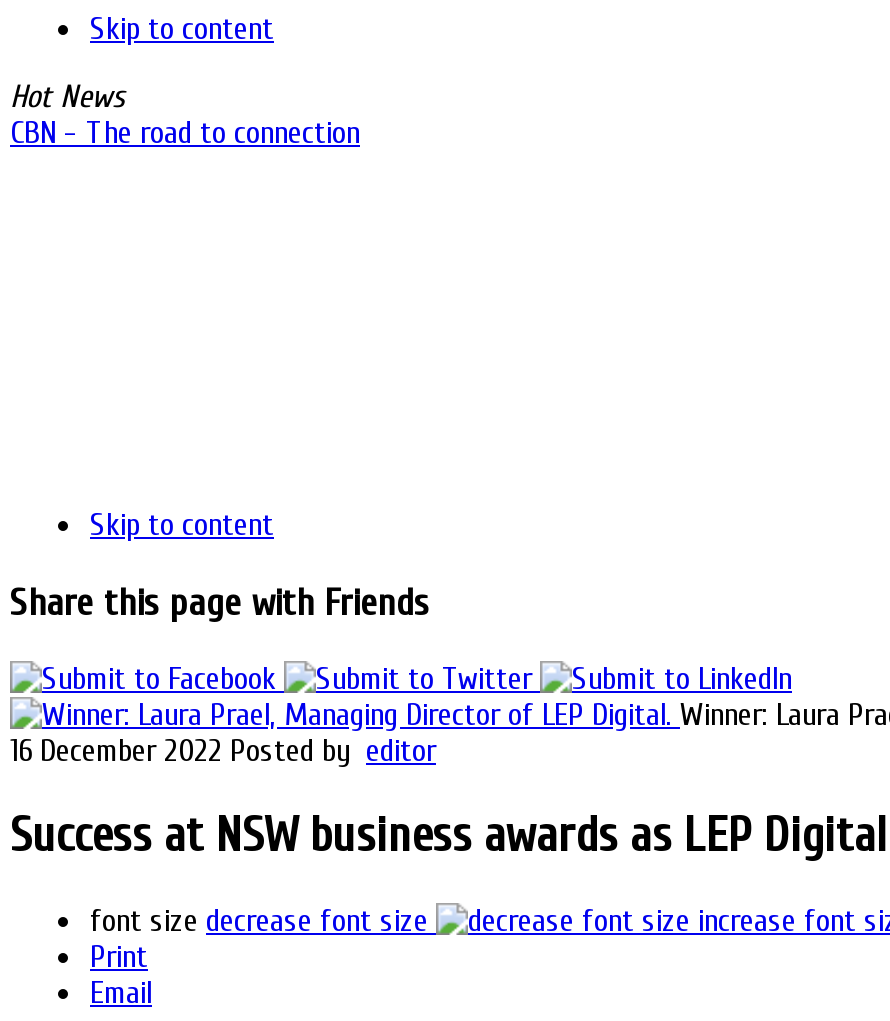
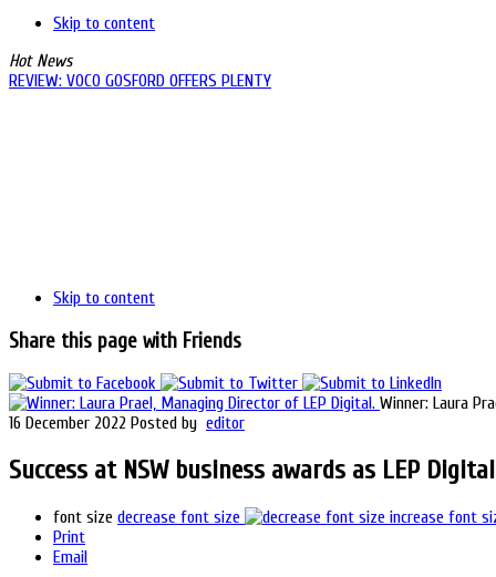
- CBN - The road to connection
+ REVIEW: VOCO GOSFORD OFFERS PLENTY
